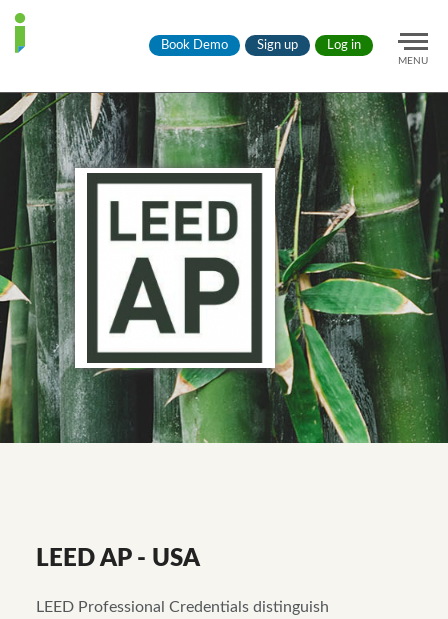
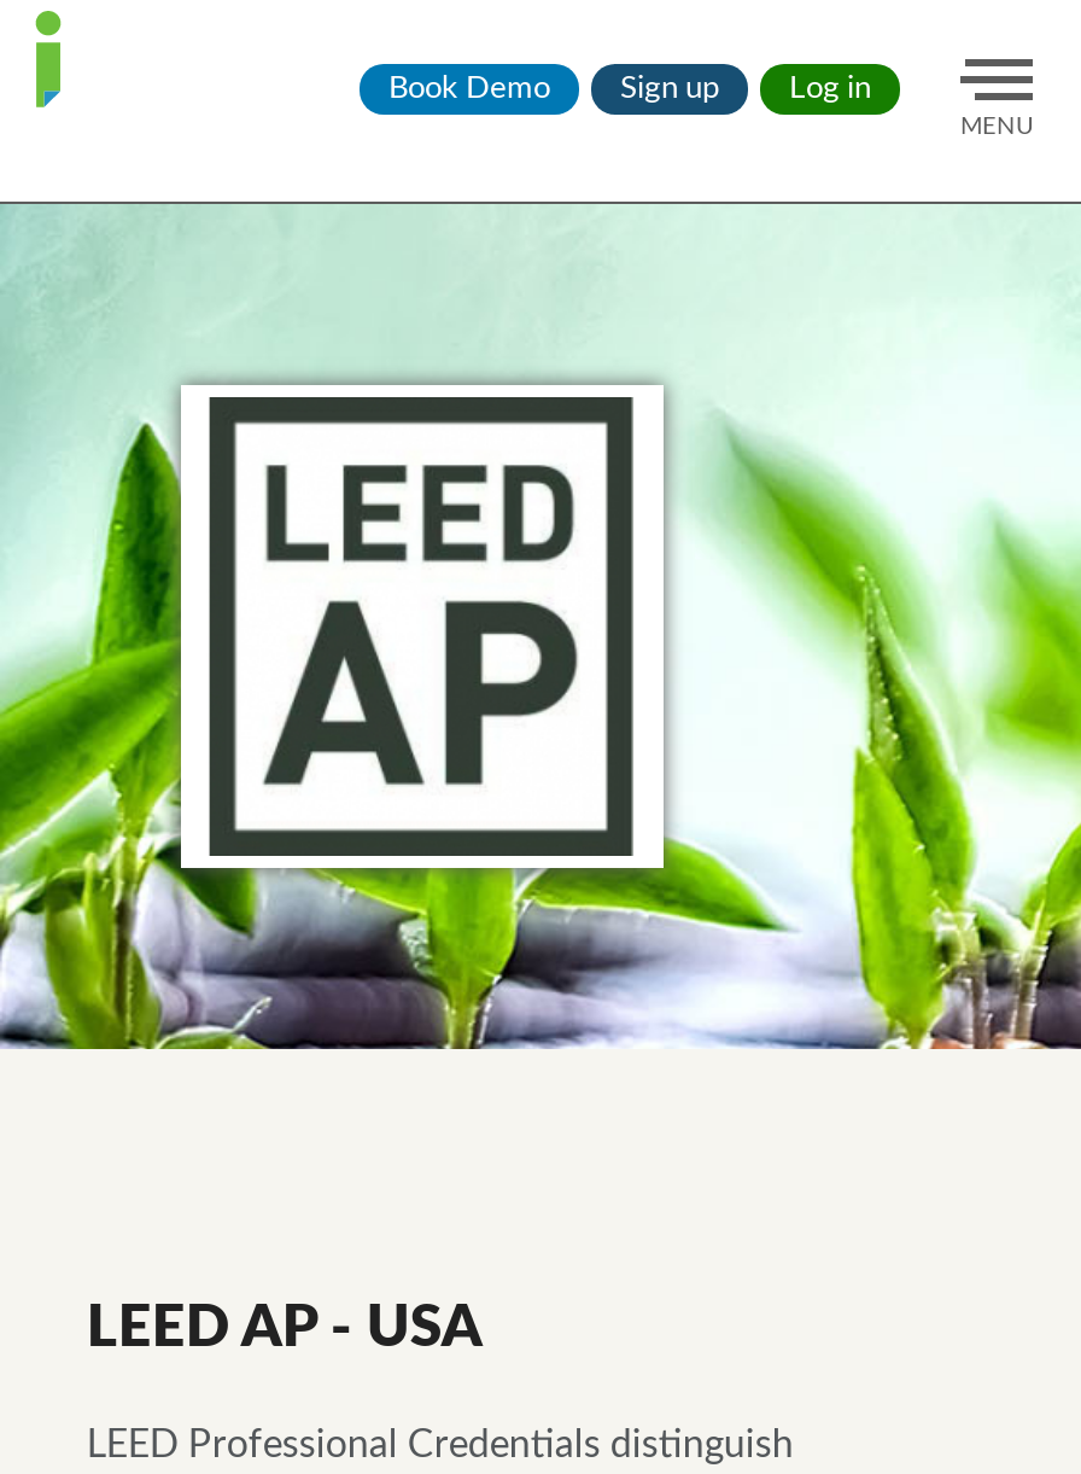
- [image]
+ [image]
